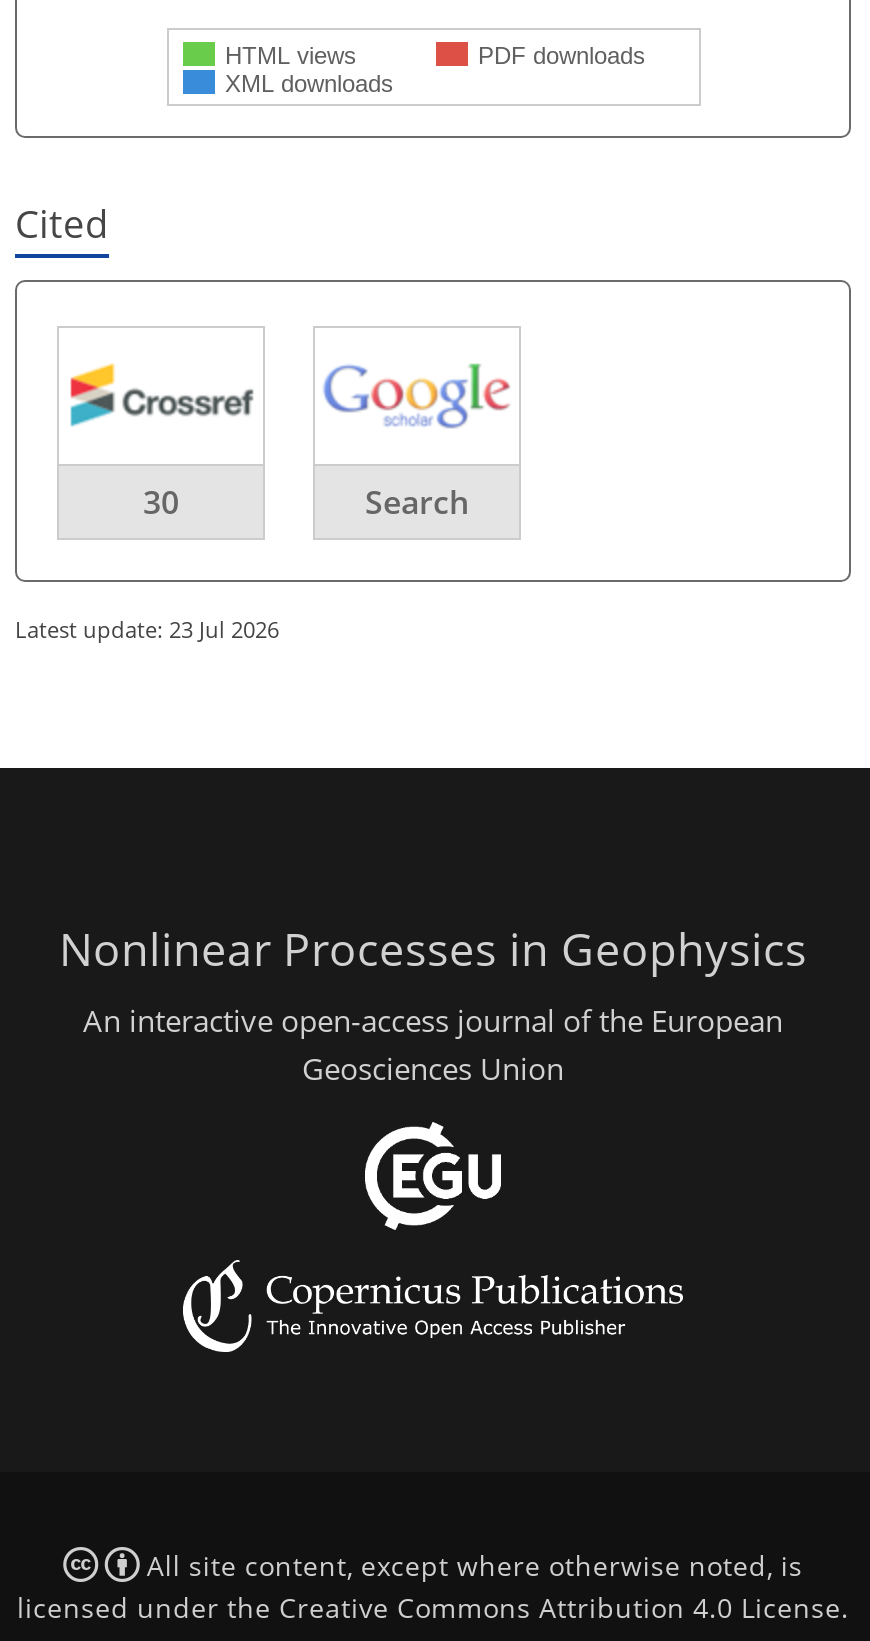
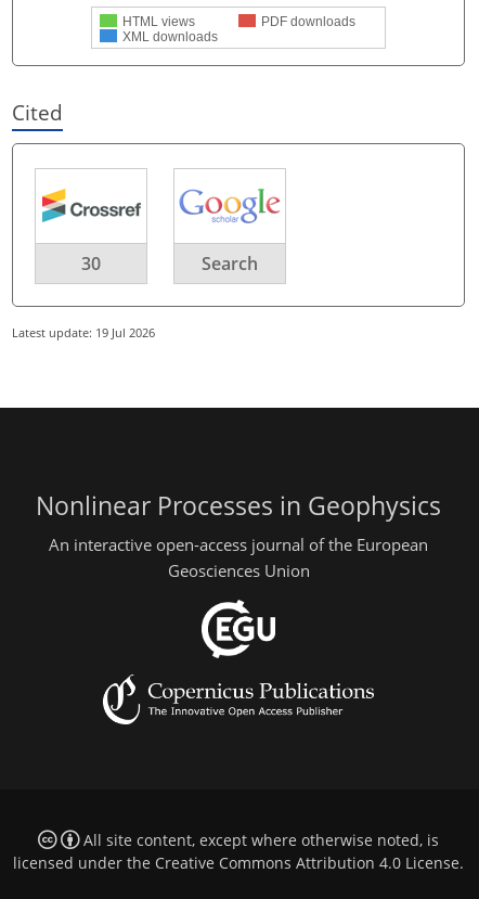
- Latest update: 23 Jul 2026
+ Latest update: 19 Jul 2026
